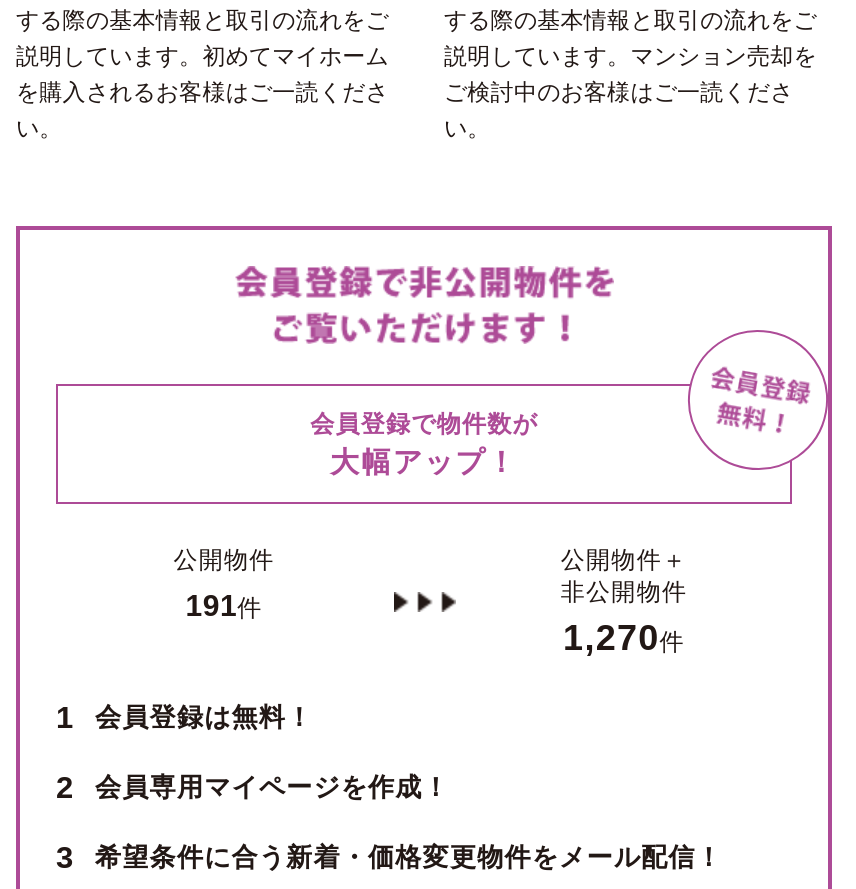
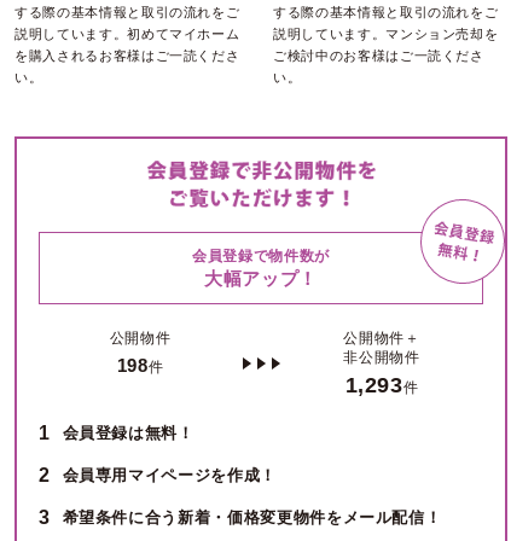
- 191件
+ 198件

- 1,270件
+ 1,293件
